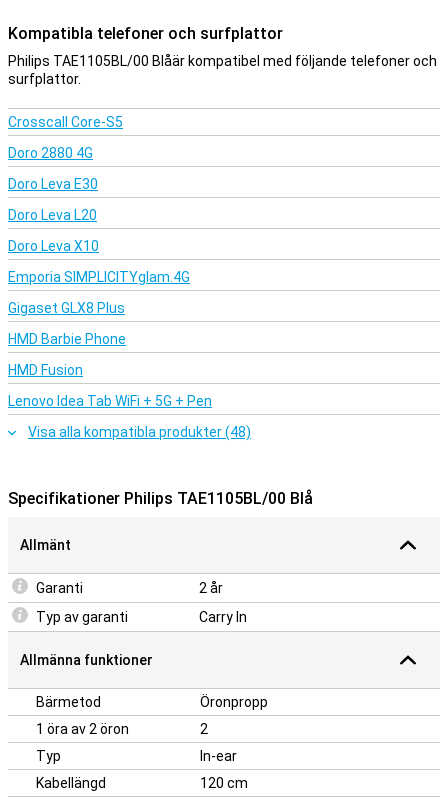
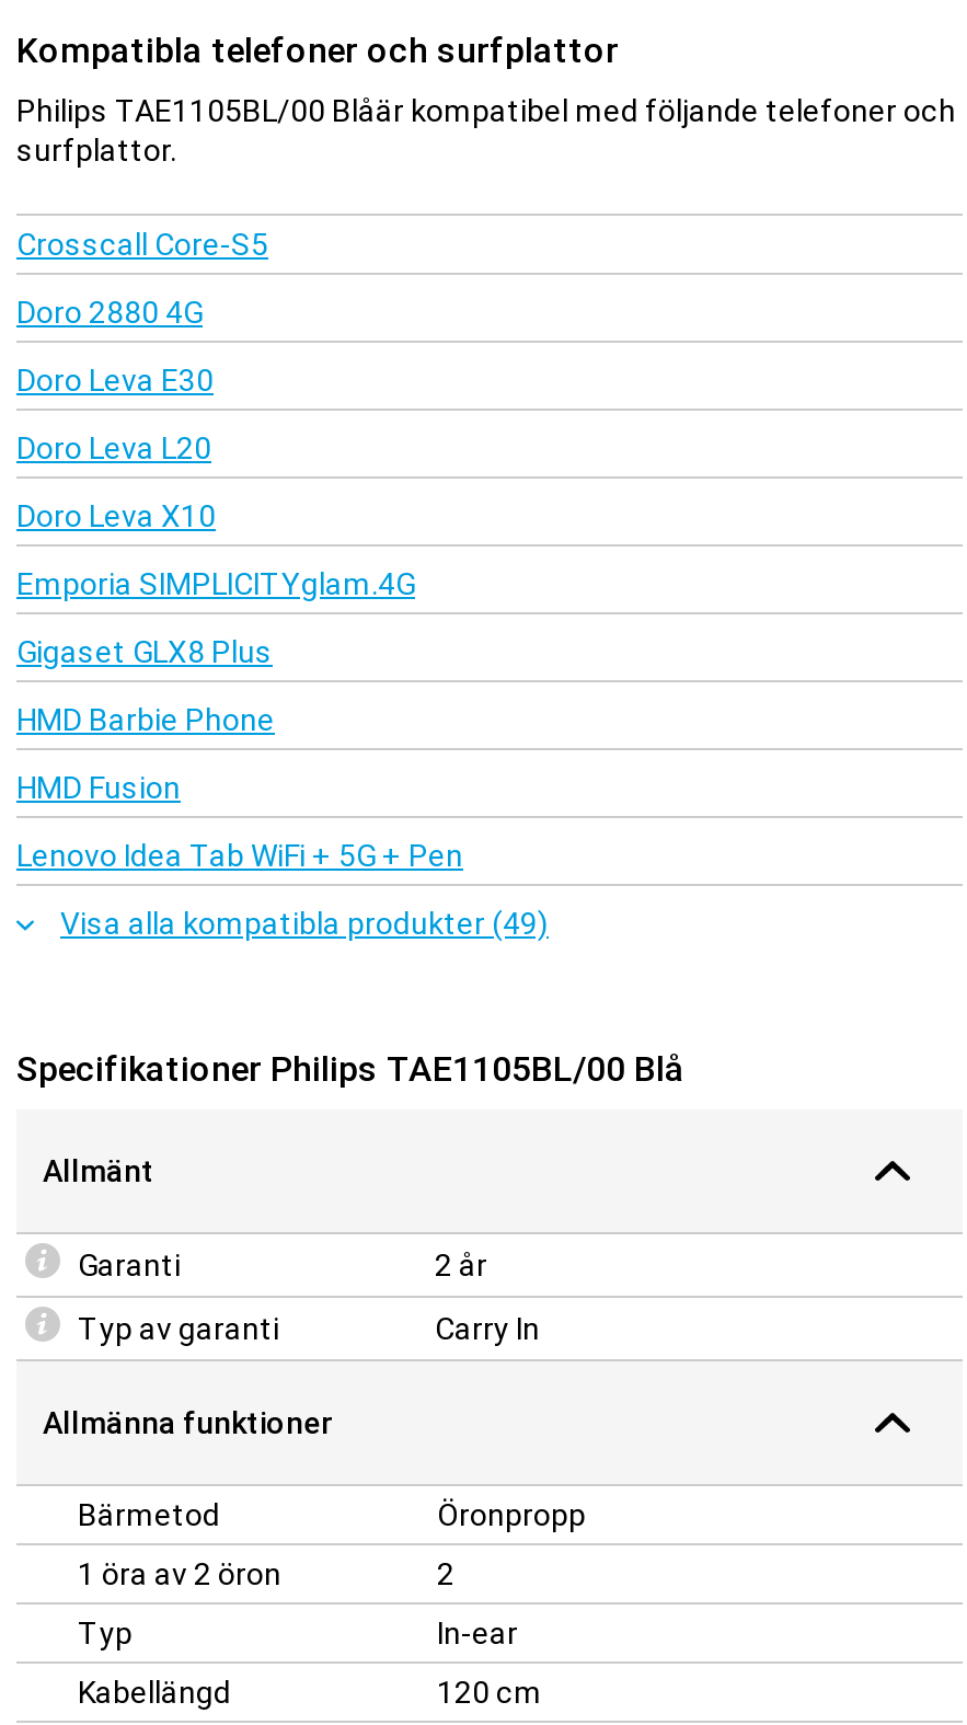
- Visa alla kompatibla produkter (48)
+ Visa alla kompatibla produkter (49)
